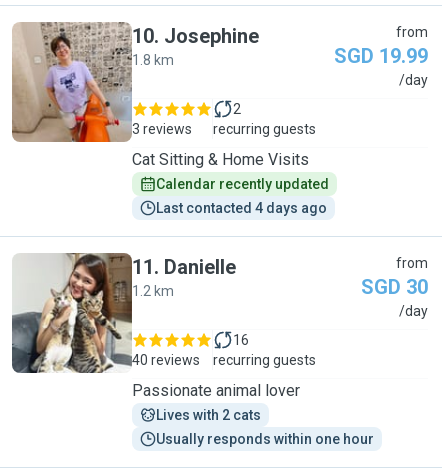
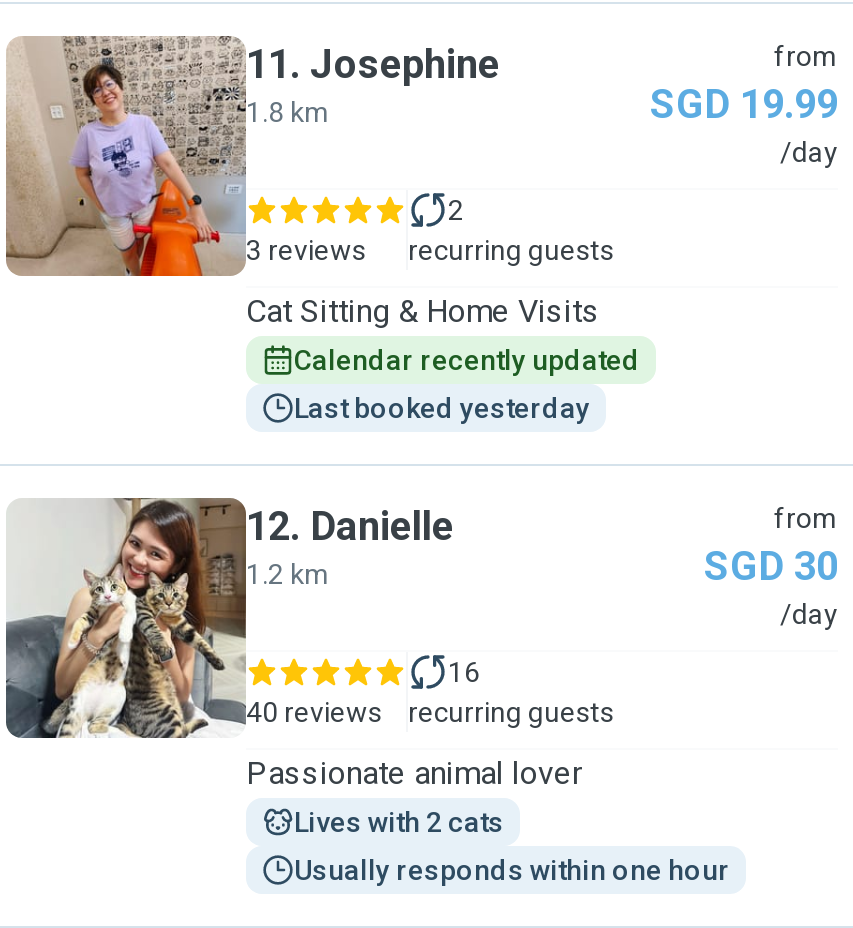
- 10. Josephine
+ 11. Josephine

- Last contacted 4 days ago
+ Last booked yesterday

- 11. Danielle
+ 12. Danielle
